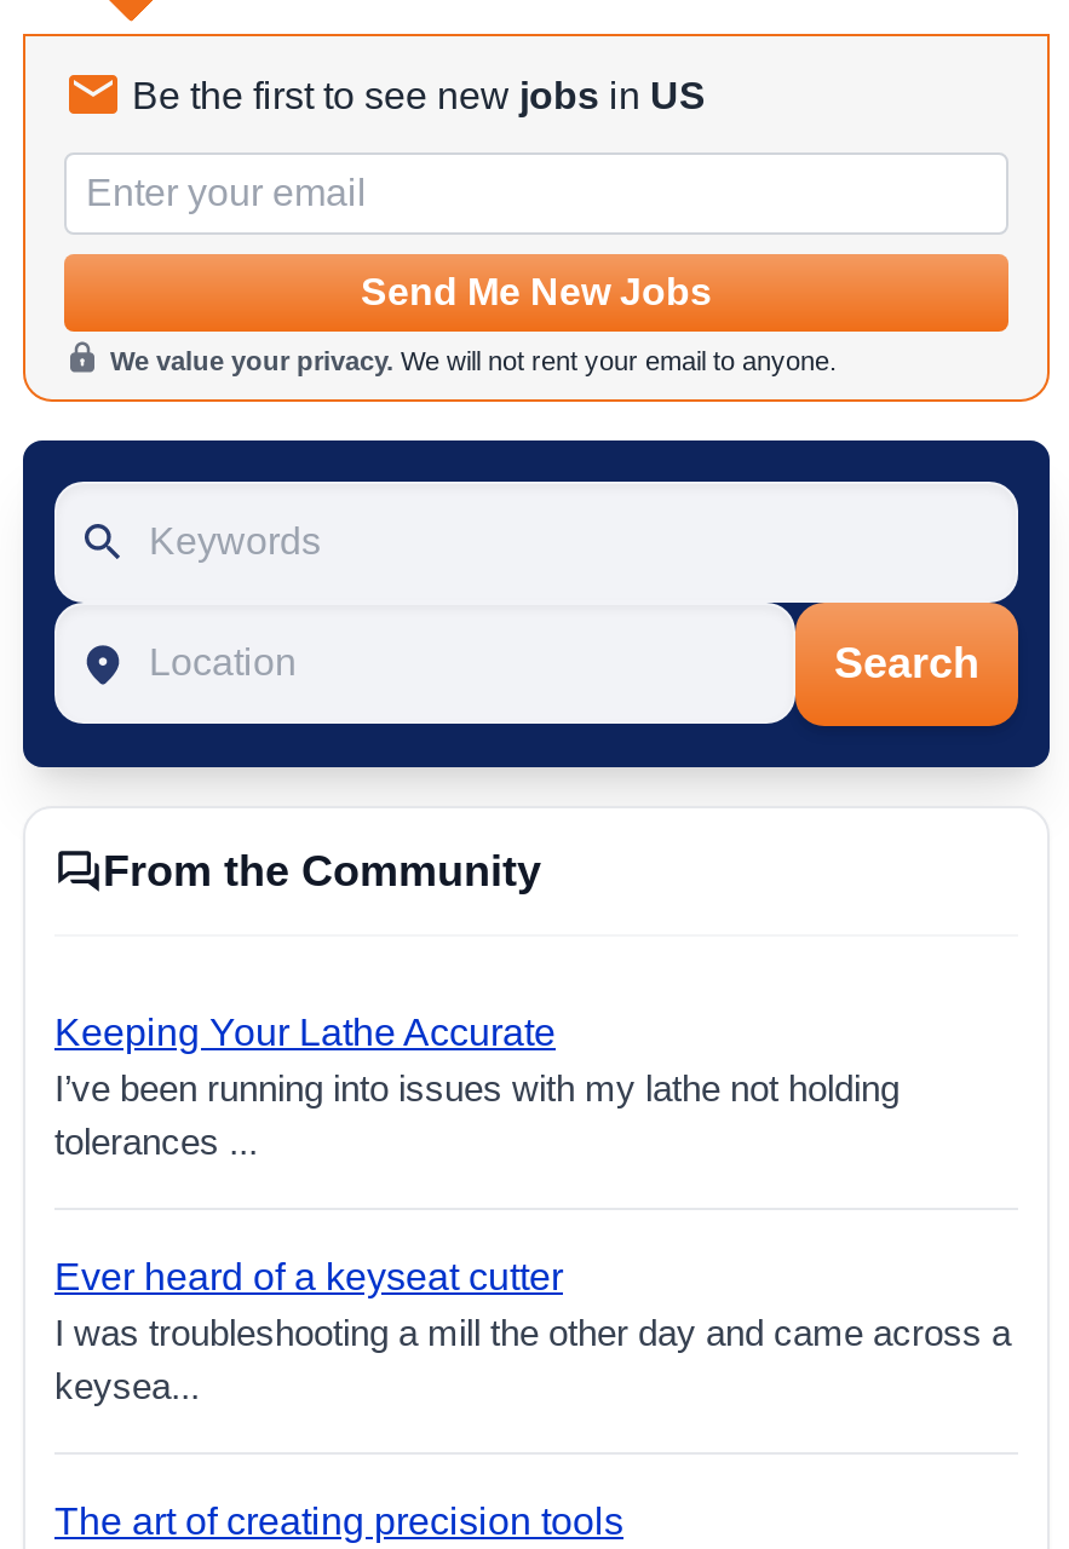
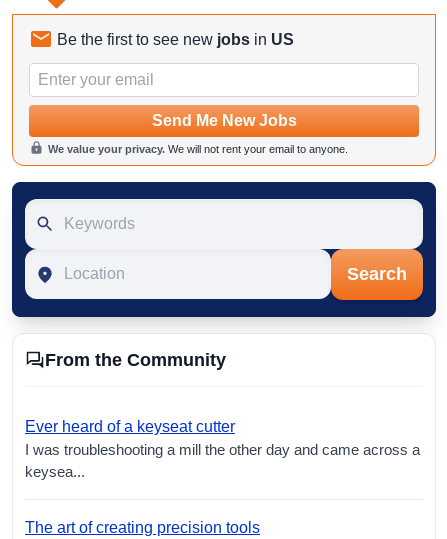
- Keeping Your Lathe Accurate
- I’ve been running into issues with my lathe not holding
- tolerances ...
